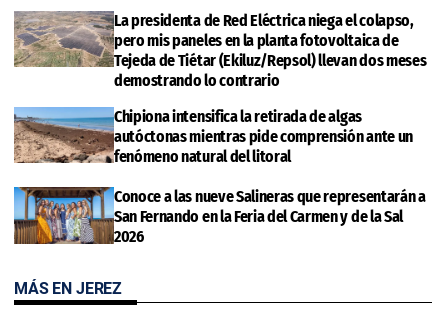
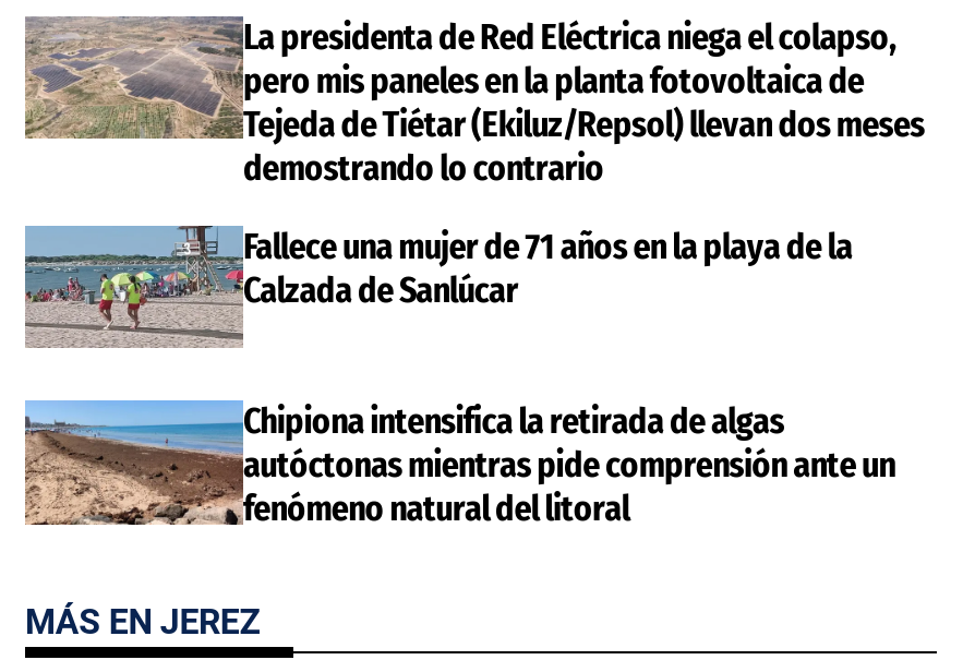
+ Fallece una mujer de 71 años en la playa de la
+ Calzada de Sanlúcar

moved down: [image] | Chipiona intensifica la retirada de algas | autóctonas mientras pide comprensión ante un | fenómeno natural del litoral

- [image]
- Conoce a las nueve Salineras que representarán a
- San Fernando en la Feria del Carmen y de la Sal
- 2026
